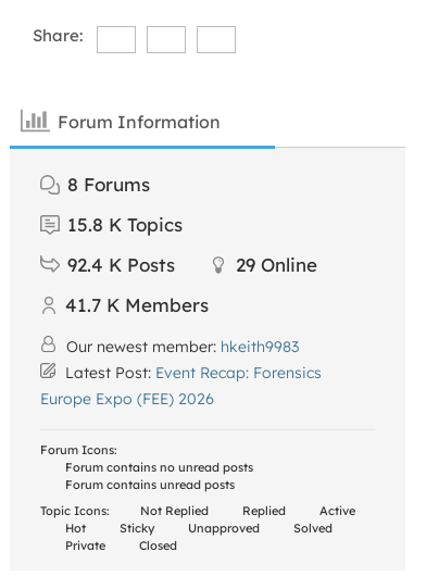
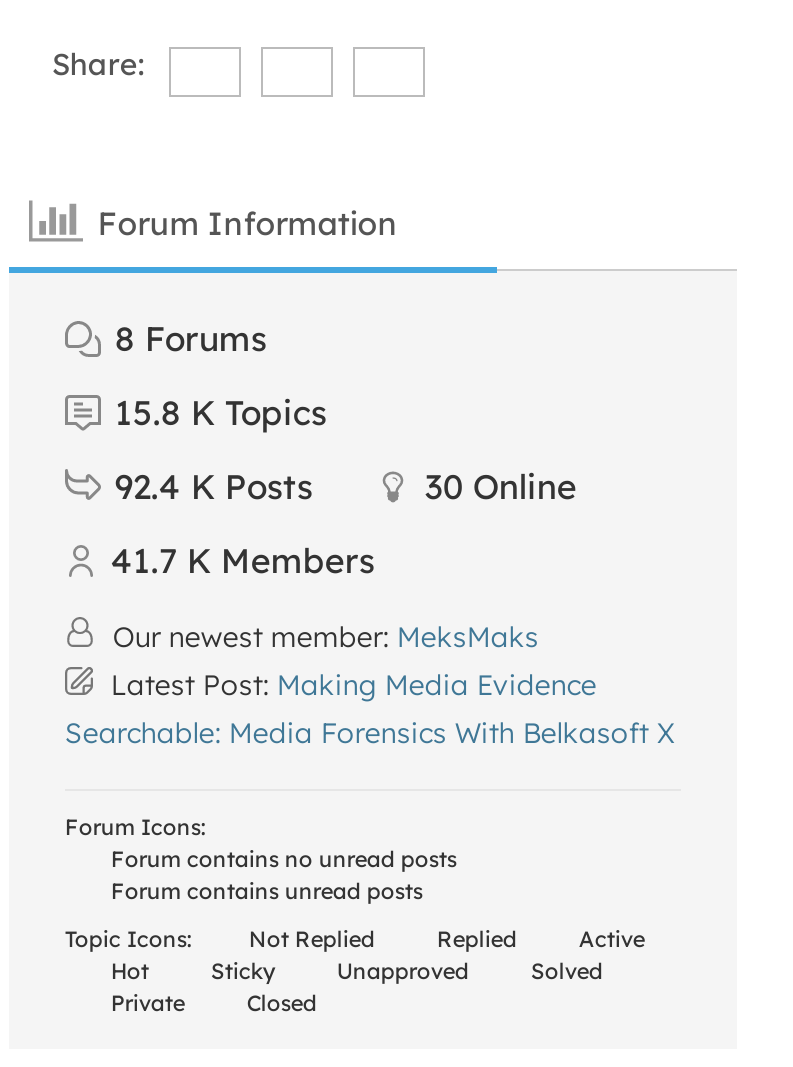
- 29 Online
+ 30 Online

- Our newest member: hkeith9983
- Latest Post: Event Recap: Forensics
- Europe Expo (FEE) 2026
+ Our newest member: MeksMaks
+ Latest Post: Making Media Evidence
+ Searchable: Media Forensics With Belkasoft X
